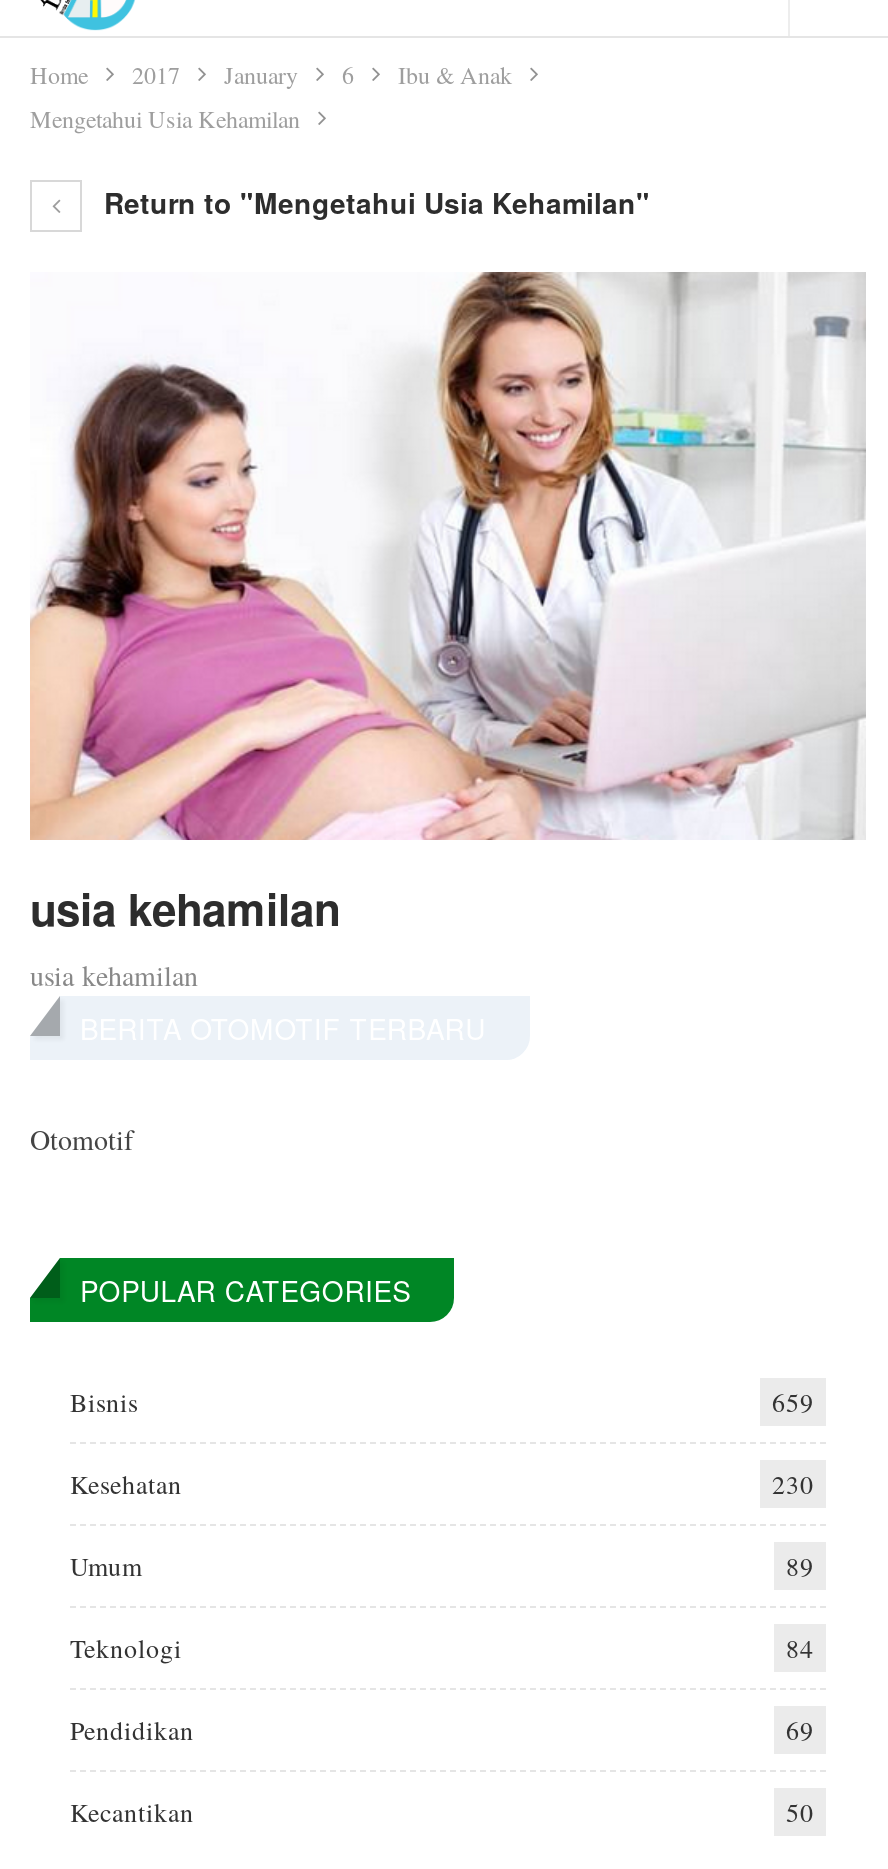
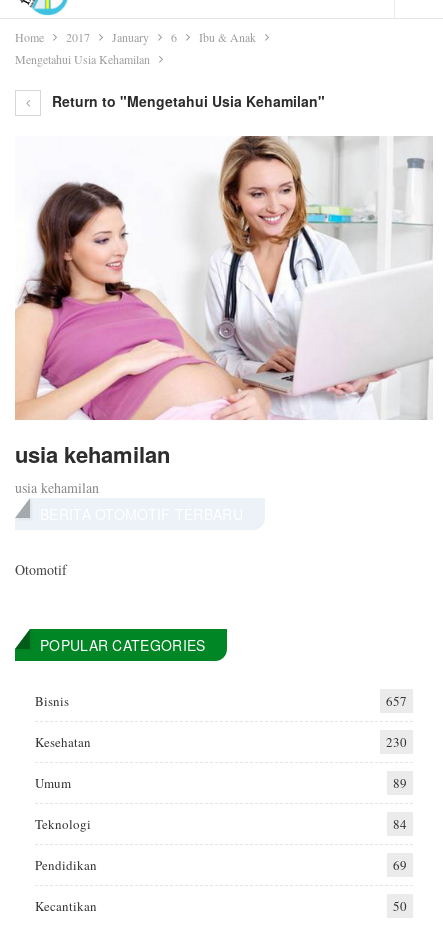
- 659
+ 657
